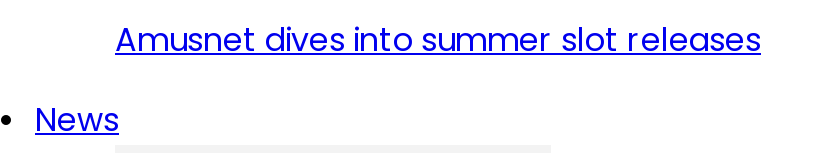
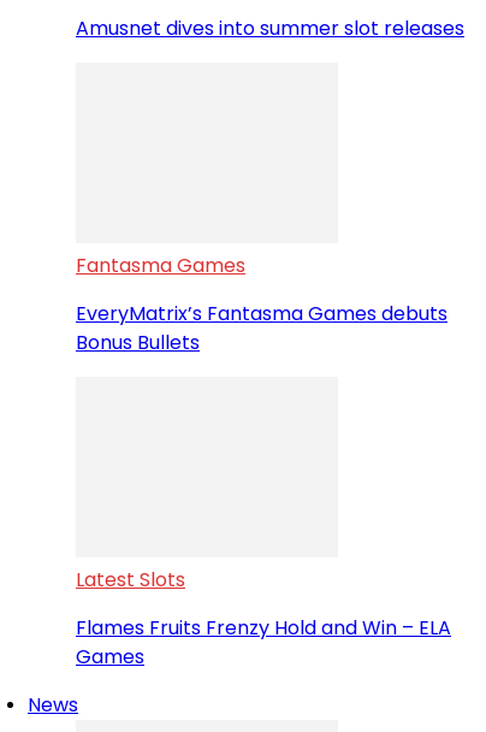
+ Fantasma Games
+ EveryMatrix’s Fantasma Games debuts
+ Bonus Bullets

+ Latest Slots
+ Flames Fruits Frenzy Hold and Win – ELA
+ Games
